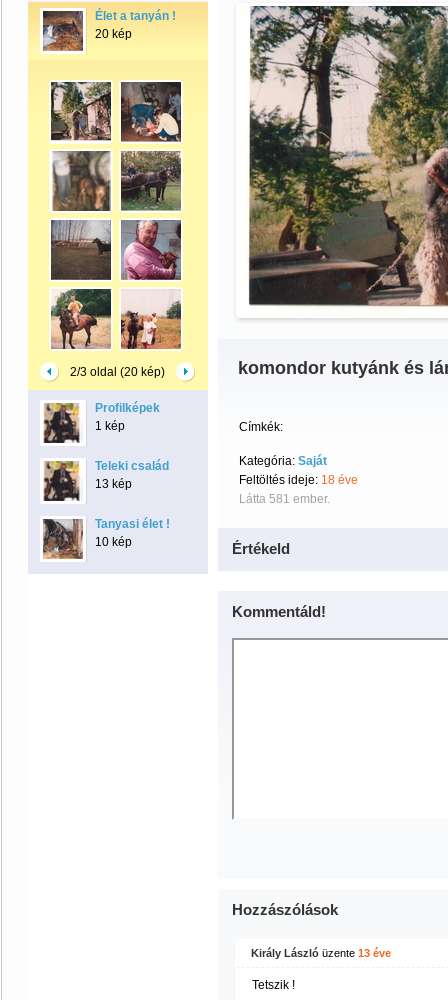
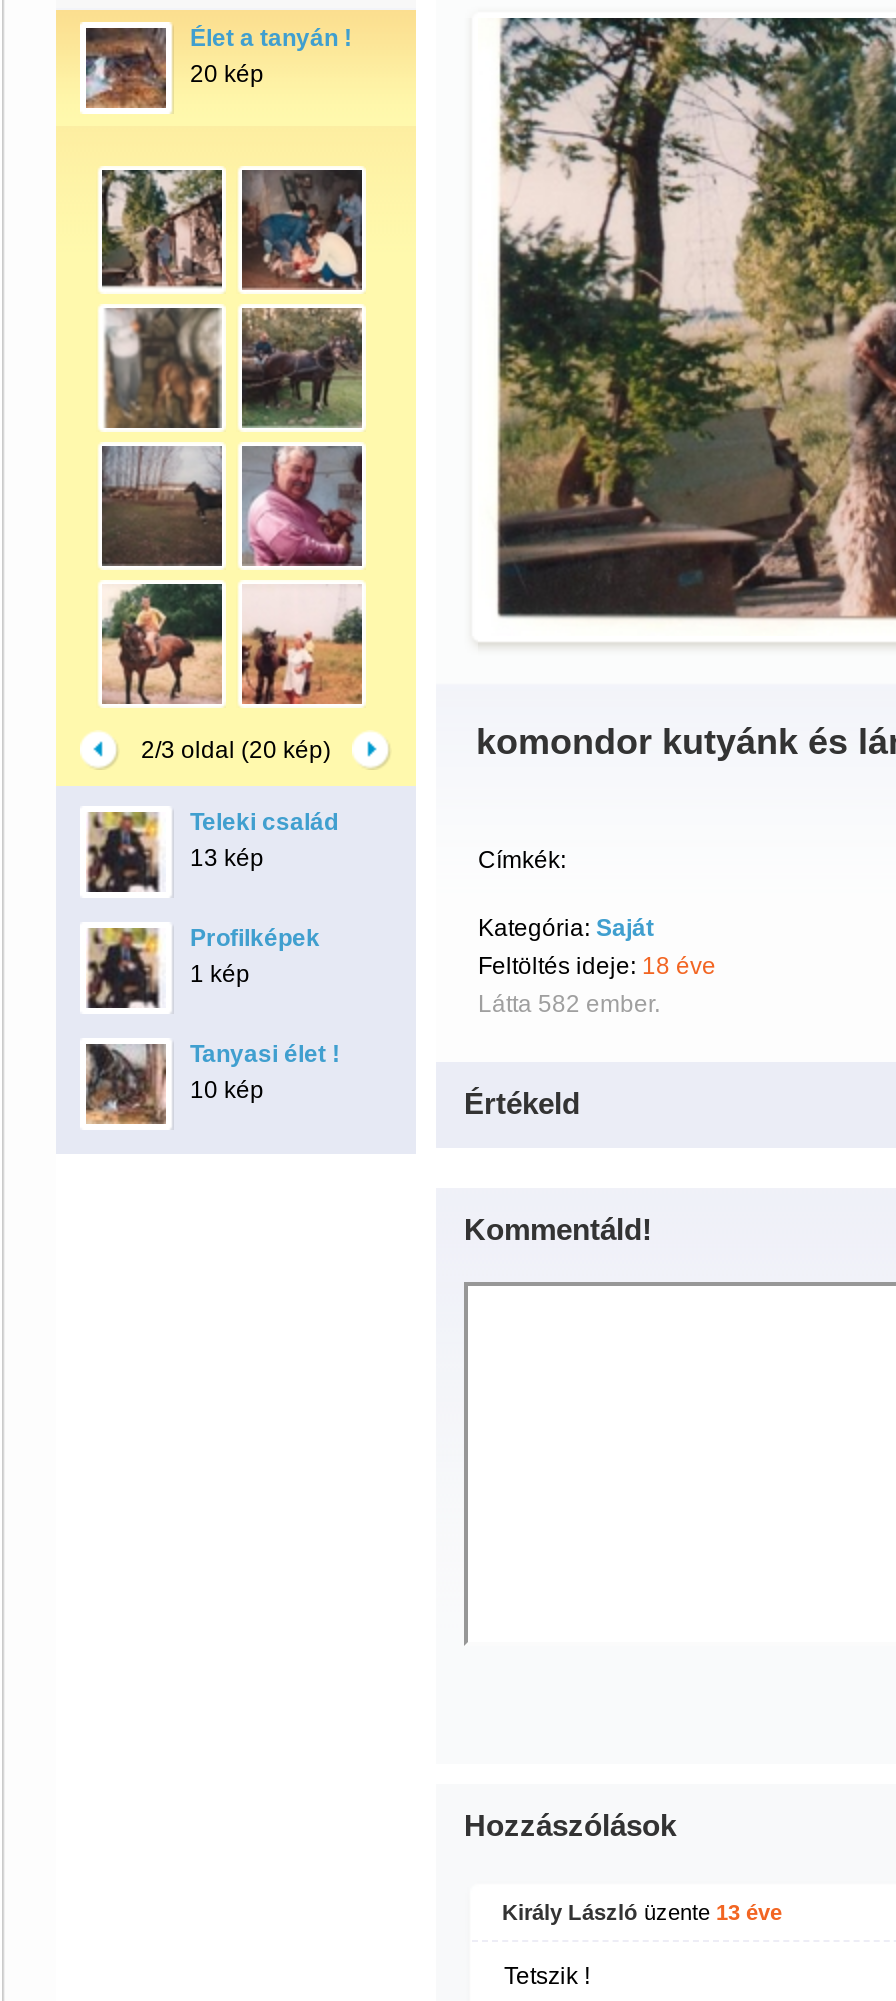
moved down: [image] | Profilképek | 1 kép

moved up: Teleki család | 13 kép

- Látta 581 ember.
+ Látta 582 ember.
